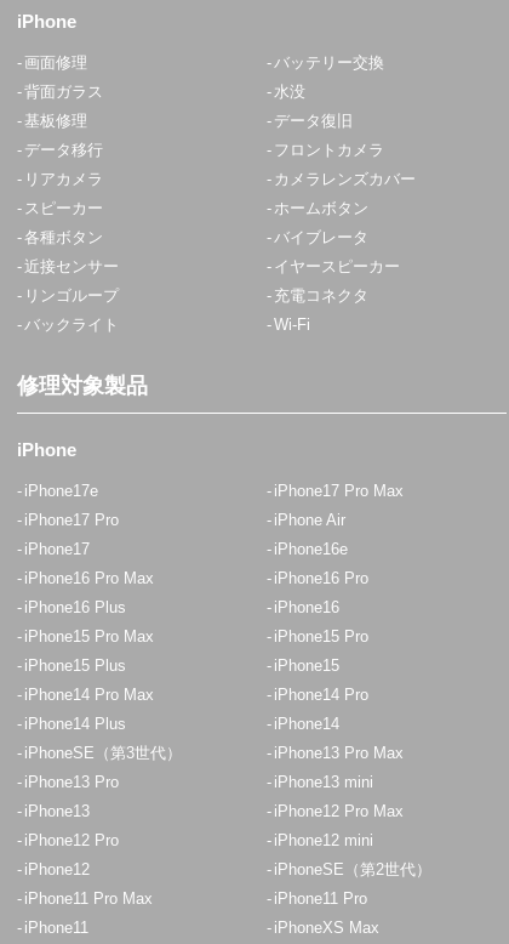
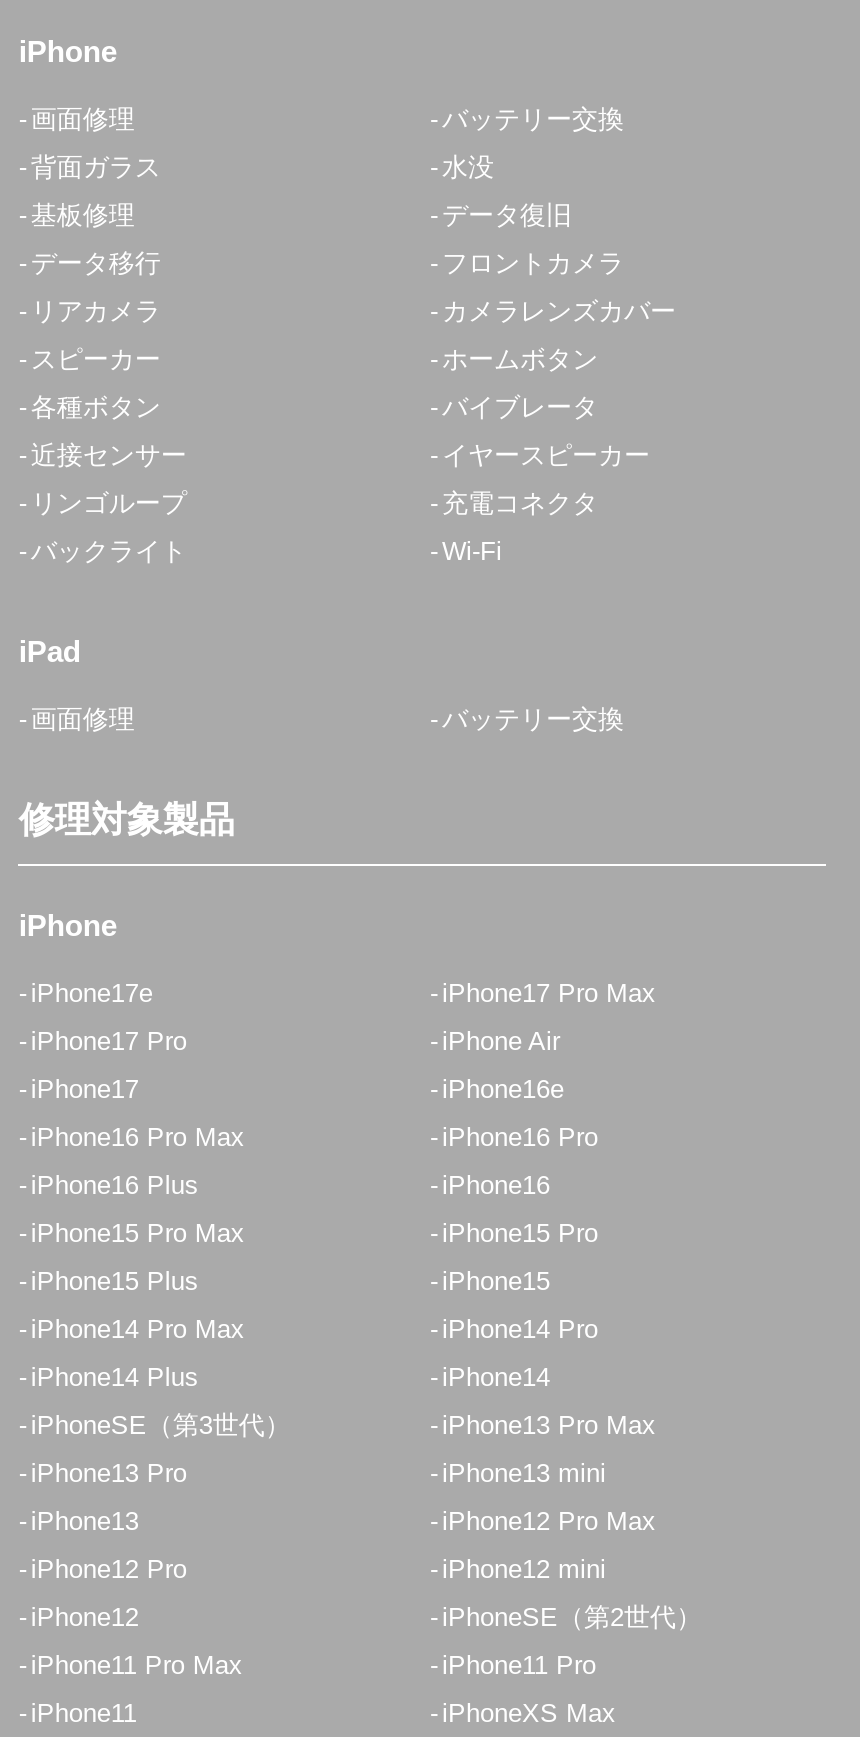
+ iPad
+ 画面修理
+ バッテリー交換
